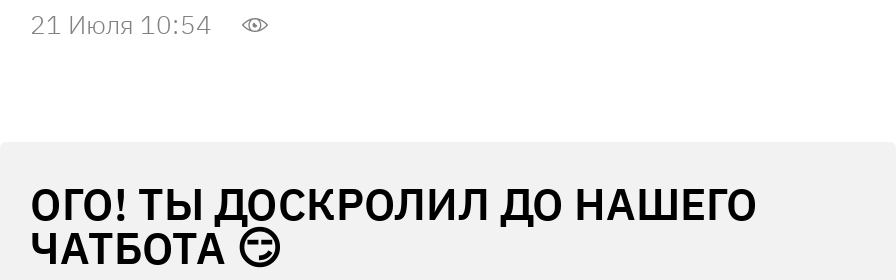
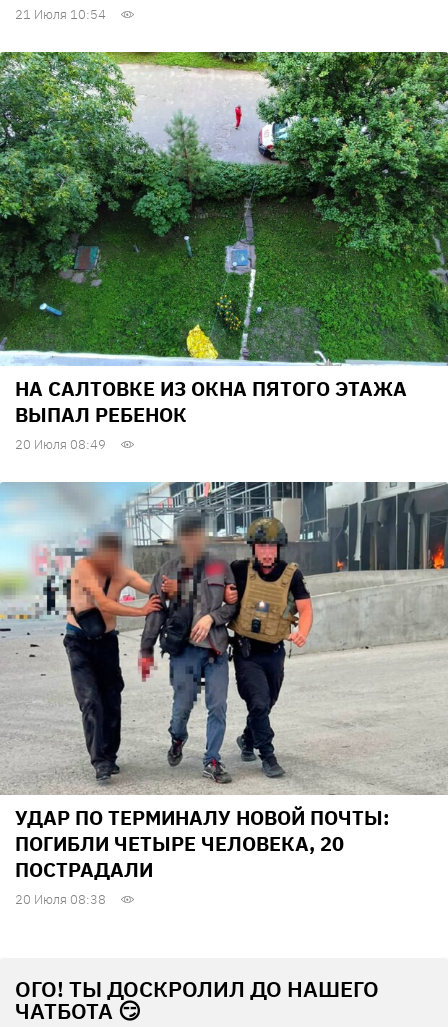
+ [image]
+ НА САЛТОВКЕ ИЗ ОКНА ПЯТОГО ЭТАЖА
+ ВЫПАЛ РЕБЕНОК
+ 20 Июля 08:49

+ [image]
+ УДАР ПО ТЕРМИНАЛУ НОВОЙ ПОЧТЫ:
+ ПОГИБЛИ ЧЕТЫРЕ ЧЕЛОВЕКА, 20
+ ПОСТРАДАЛИ
+ 20 Июля 08:38
